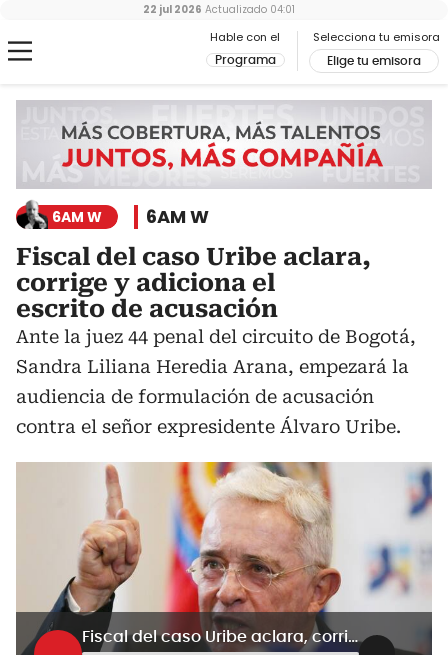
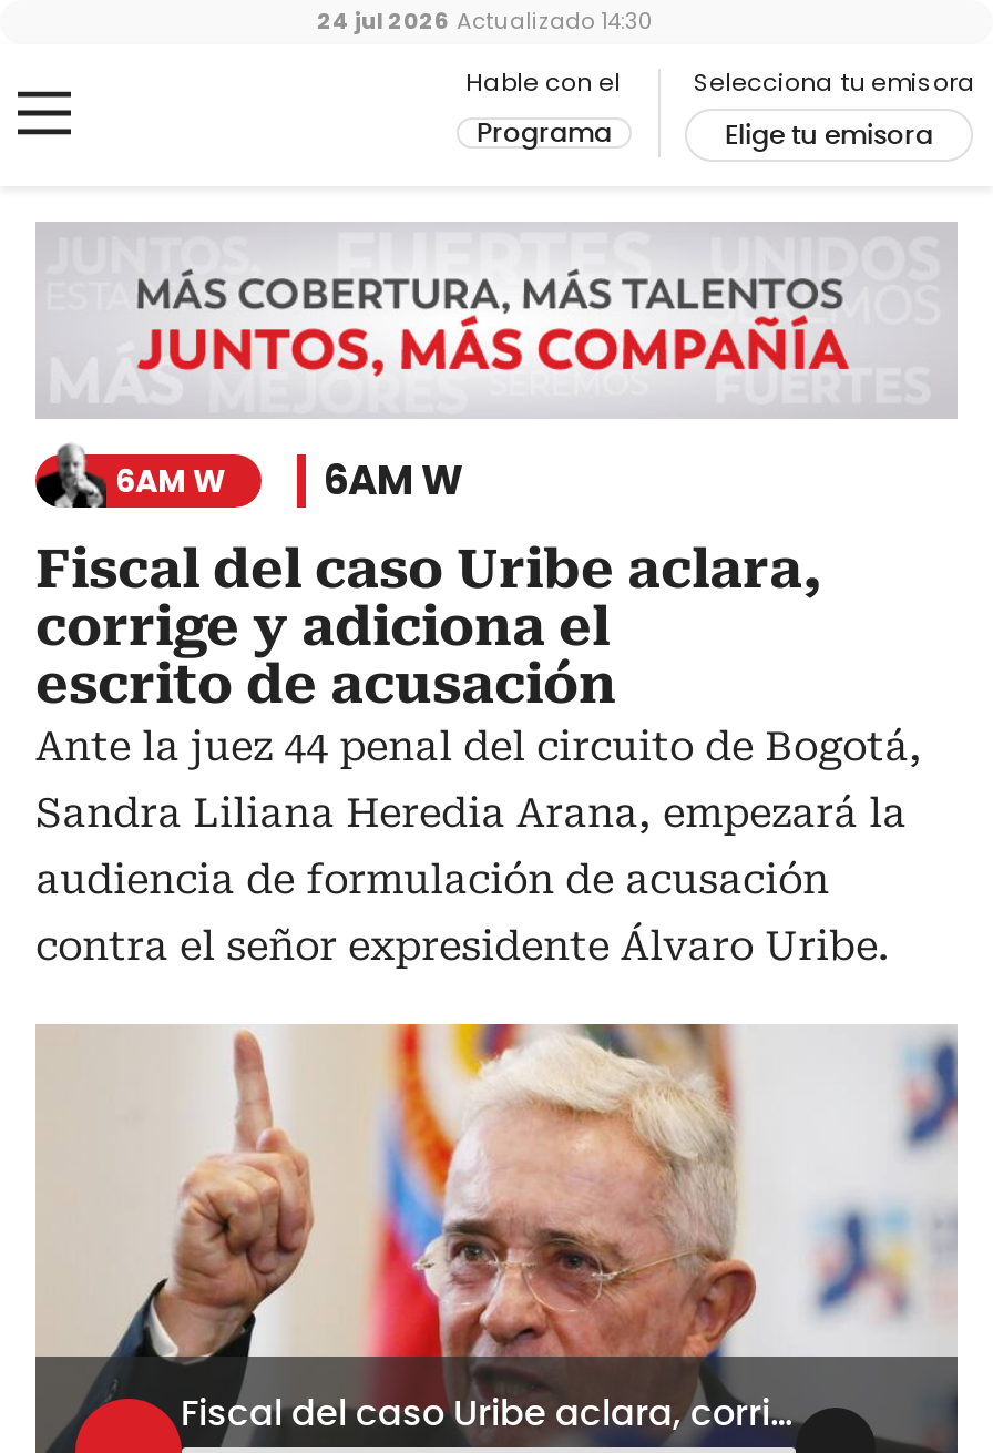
- 22 jul 2026 Actualizado 04:01
+ 24 jul 2026 Actualizado 14:30
